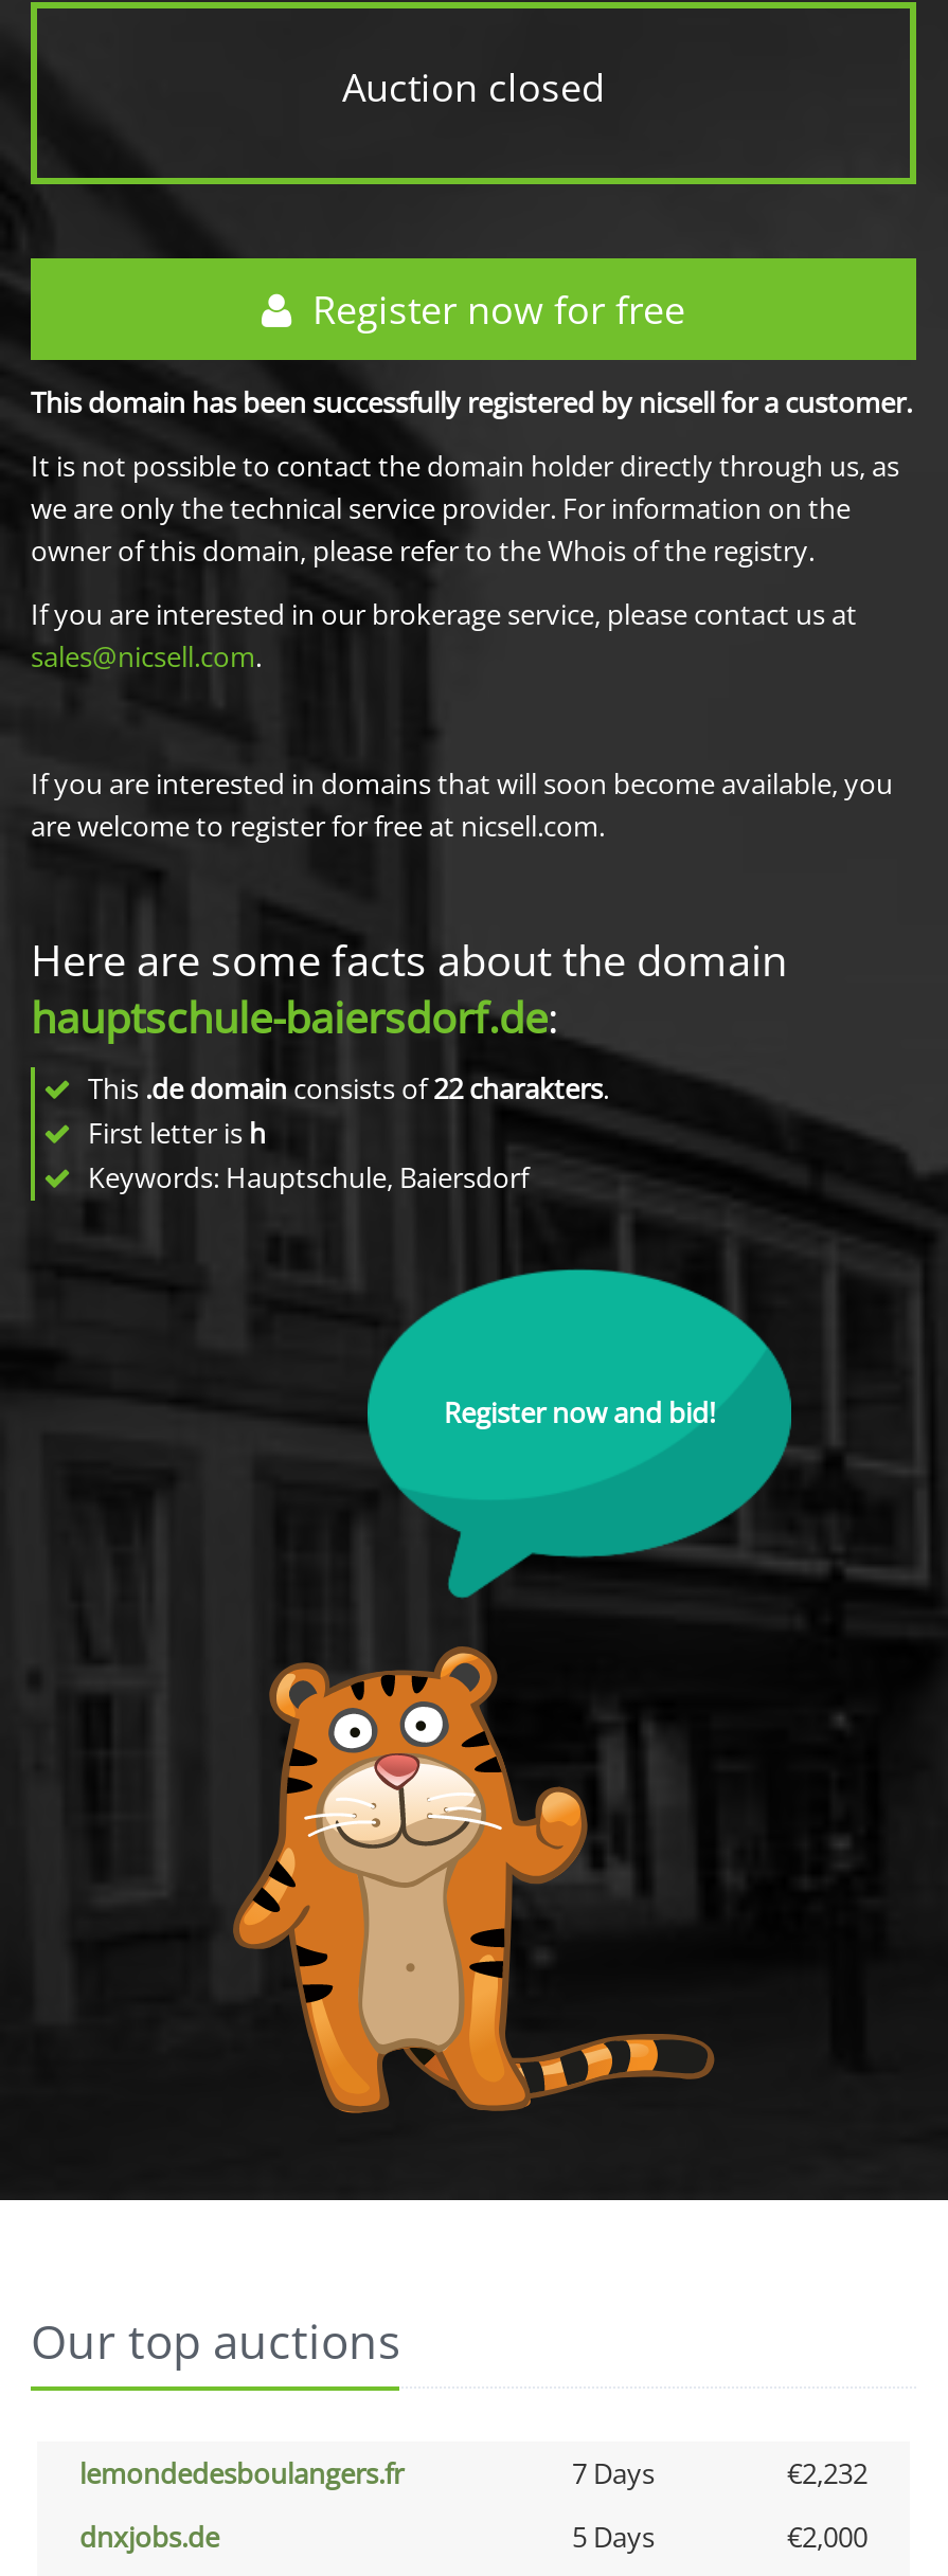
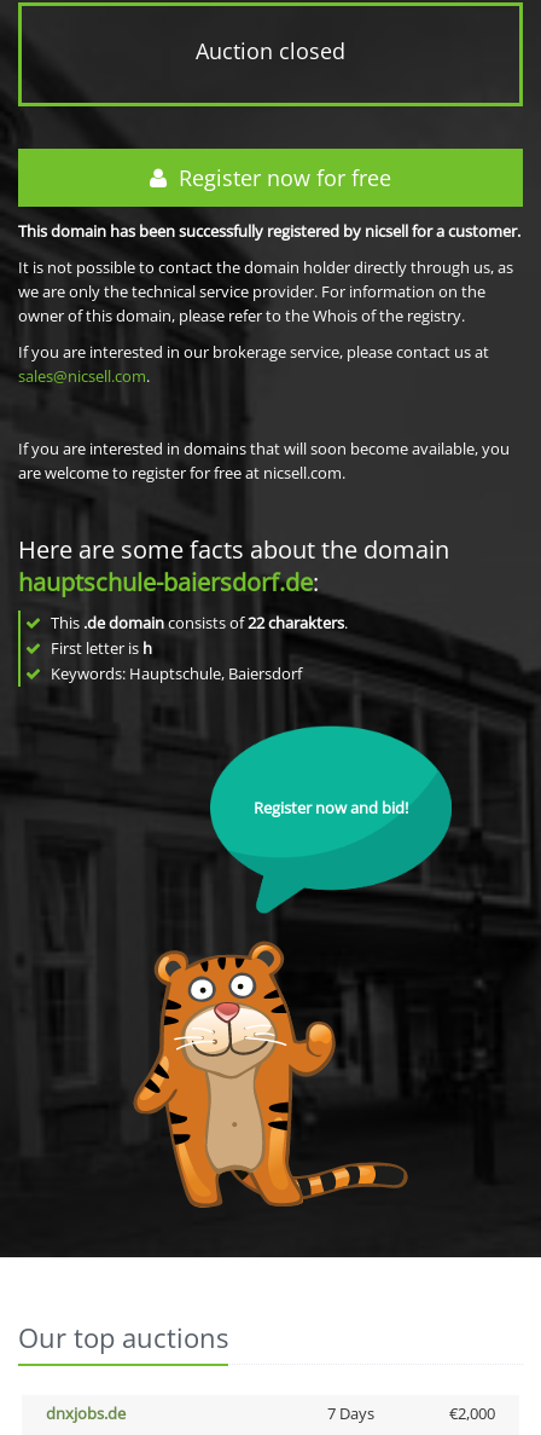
- lemondedesboulangers.fr
- 7 Days
- €2,232

- 5 Days
+ 7 Days
